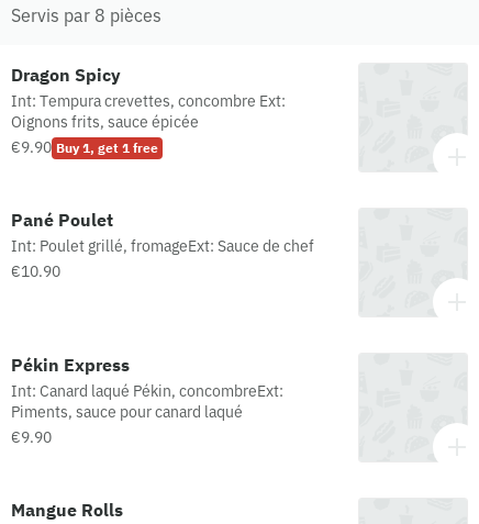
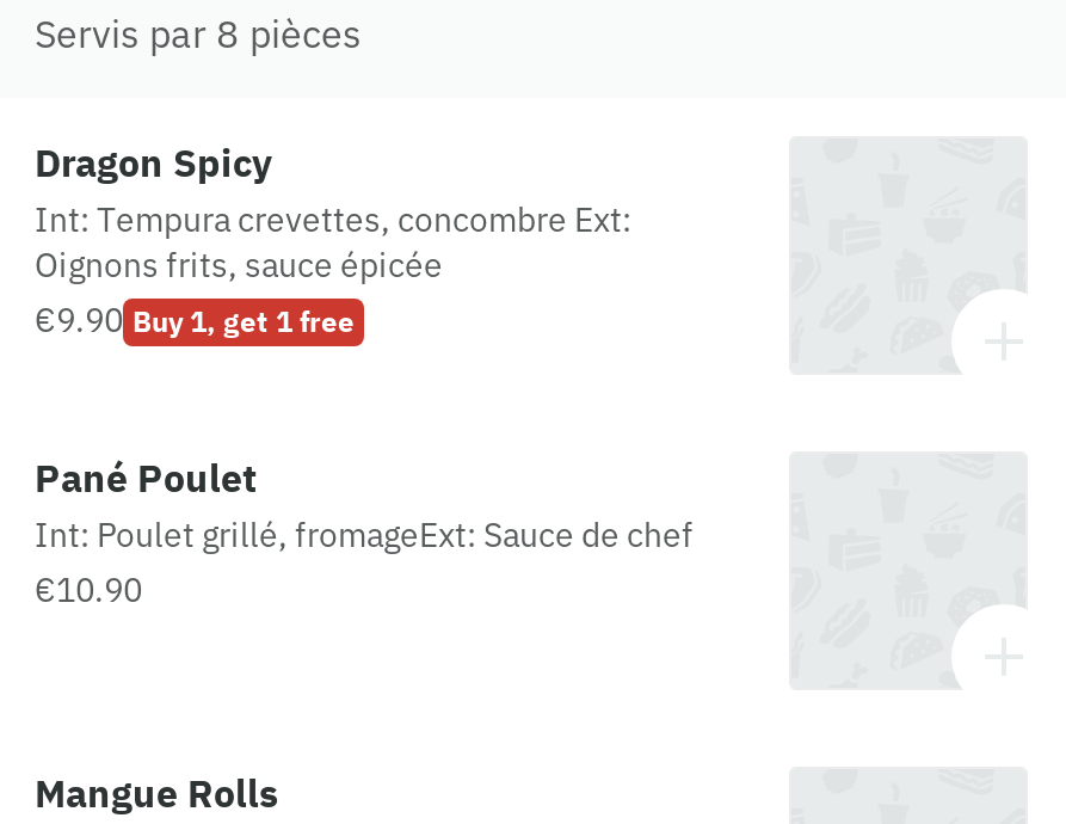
- Pékin Express
- Int: Canard laqué Pékin, concombreExt:
- Piments, sauce pour canard laqué
- €9.90
